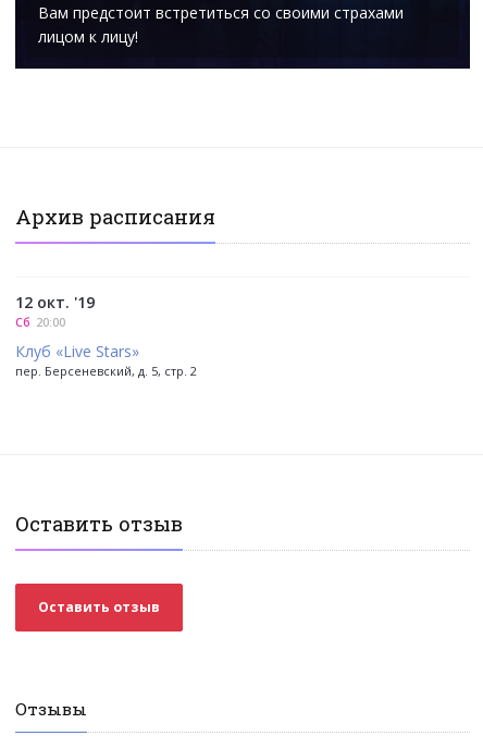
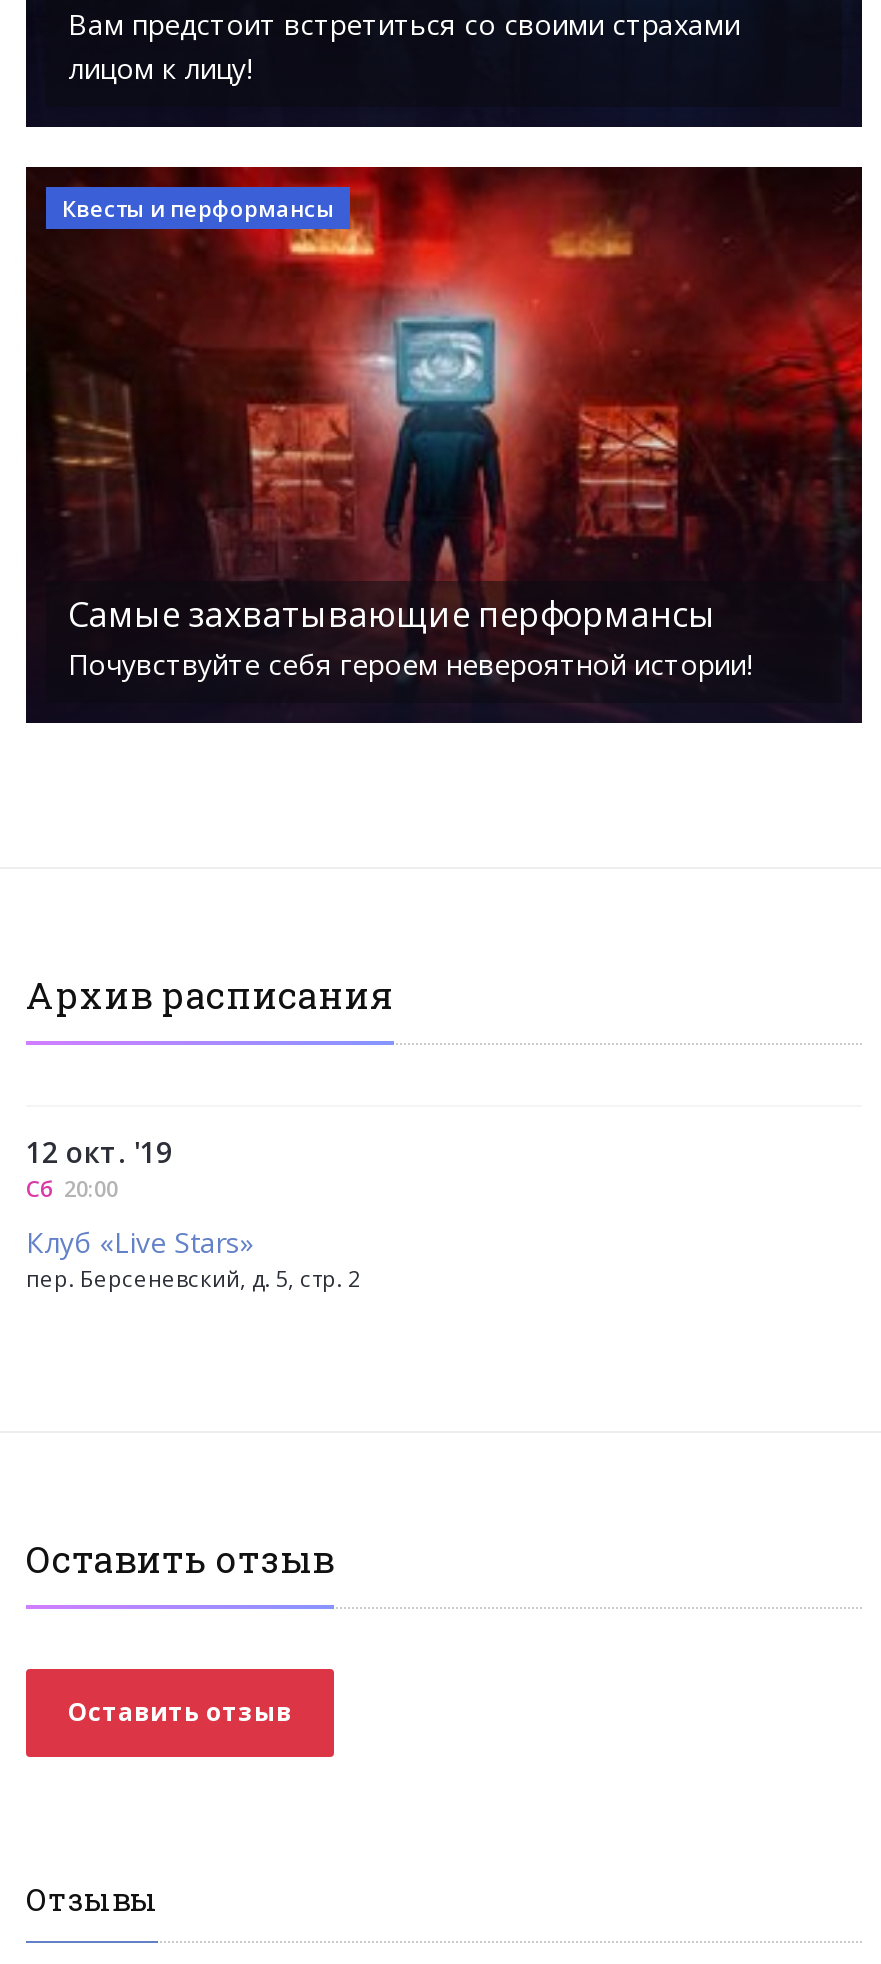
+ [image]
+ Квесты и перформансы

+ Самые захватывающие перформансы
+ Почувствуйте себя героем невероятной истории!
